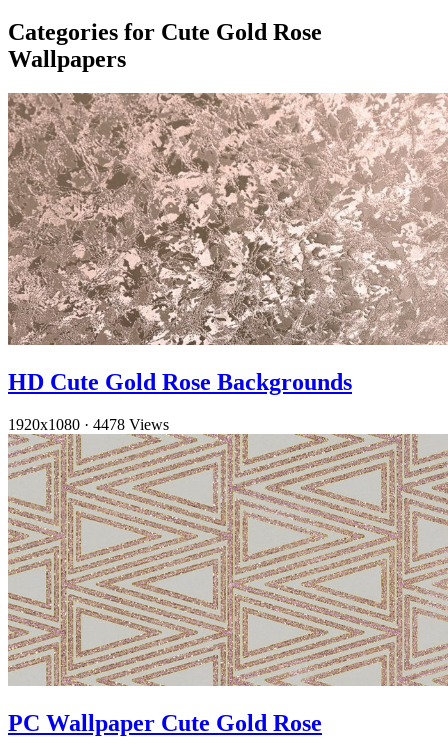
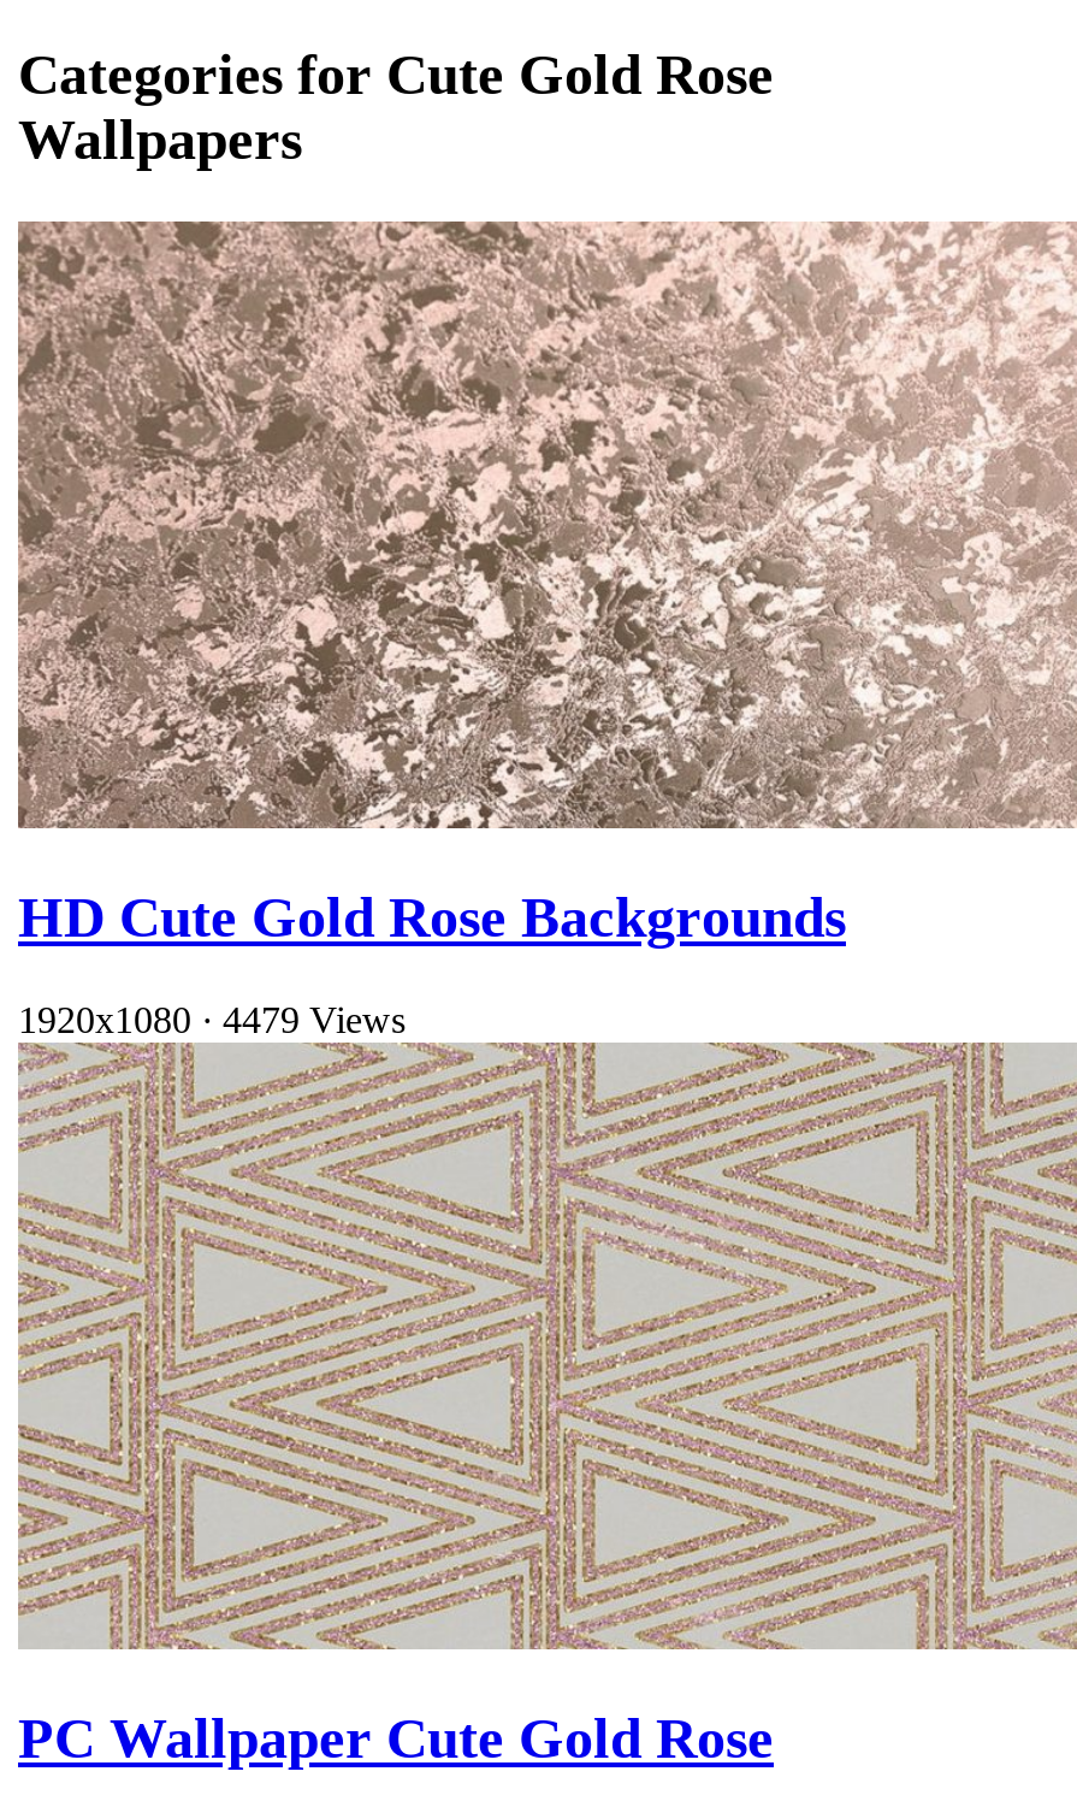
- 1920x1080 · 4478 Views
+ 1920x1080 · 4479 Views
